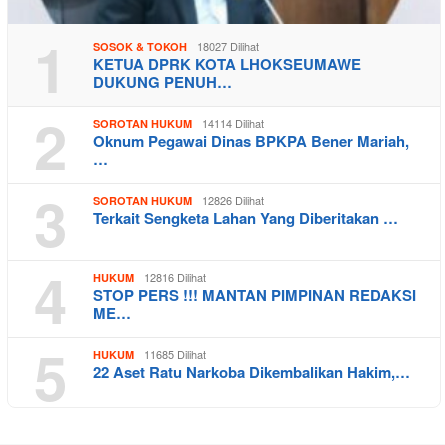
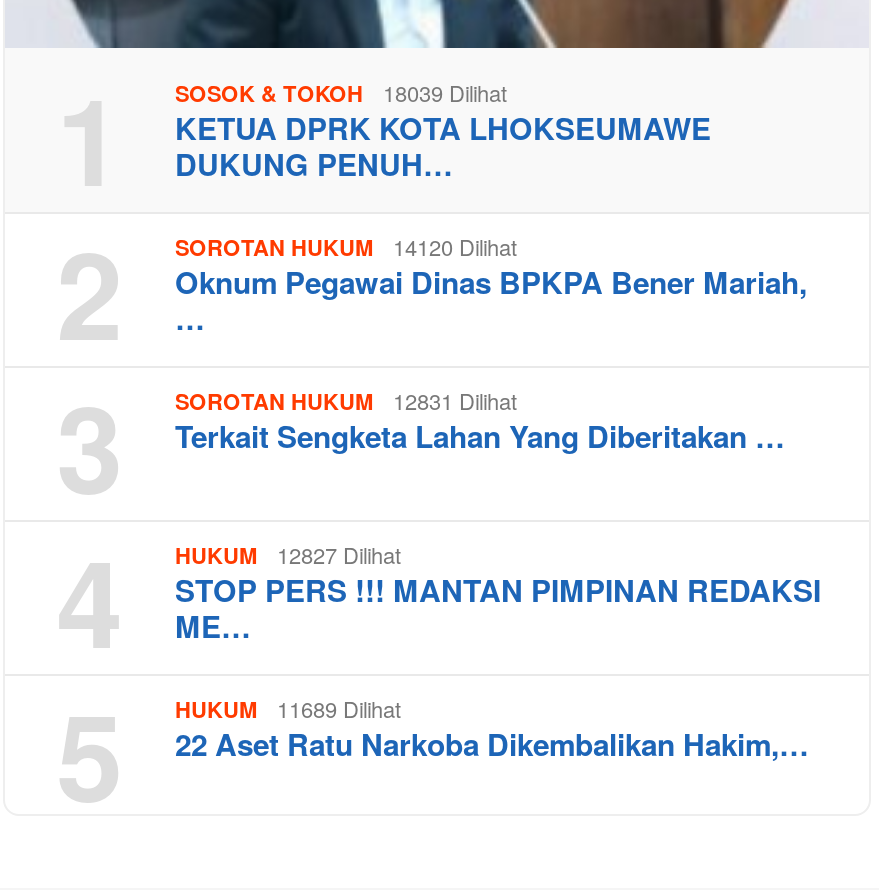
- SOSOK & TOKOH 18027 Dilihat
+ SOSOK & TOKOH 18039 Dilihat

- SOROTAN HUKUM 14114 Dilihat
+ SOROTAN HUKUM 14120 Dilihat

- SOROTAN HUKUM 12826 Dilihat
+ SOROTAN HUKUM 12831 Dilihat

- HUKUM 12816 Dilihat
+ HUKUM 12827 Dilihat

- HUKUM 11685 Dilihat
+ HUKUM 11689 Dilihat
